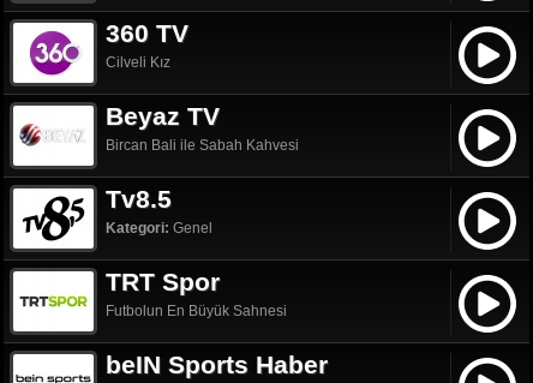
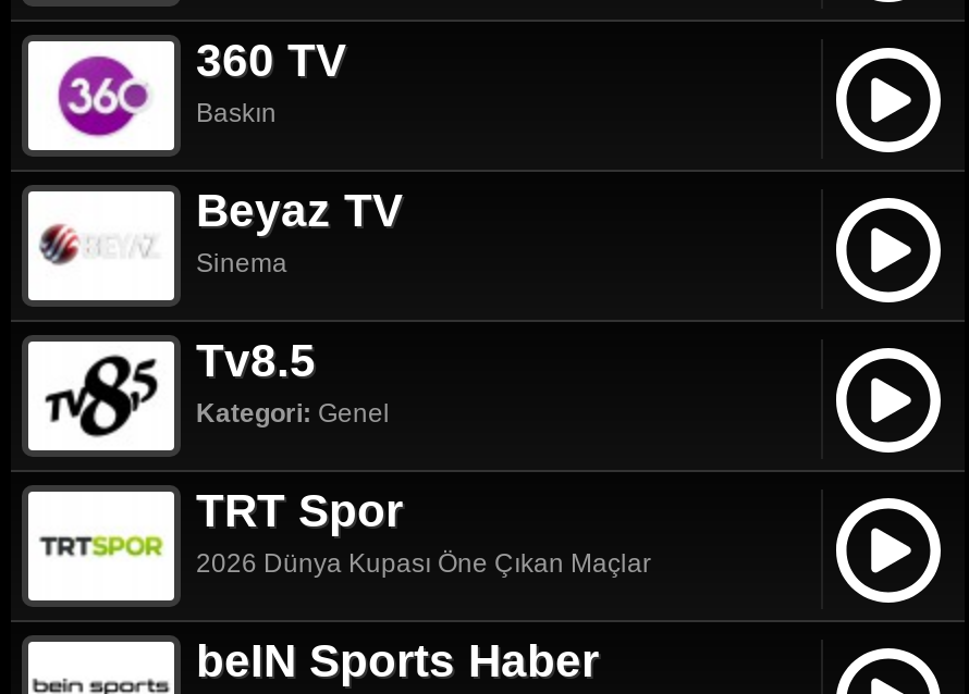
- Cilveli Kız
+ Baskın

- Bircan Bali ile Sabah Kahvesi
+ Sinema

- Futbolun En Büyük Sahnesi
+ 2026 Dünya Kupası Öne Çıkan Maçlar
